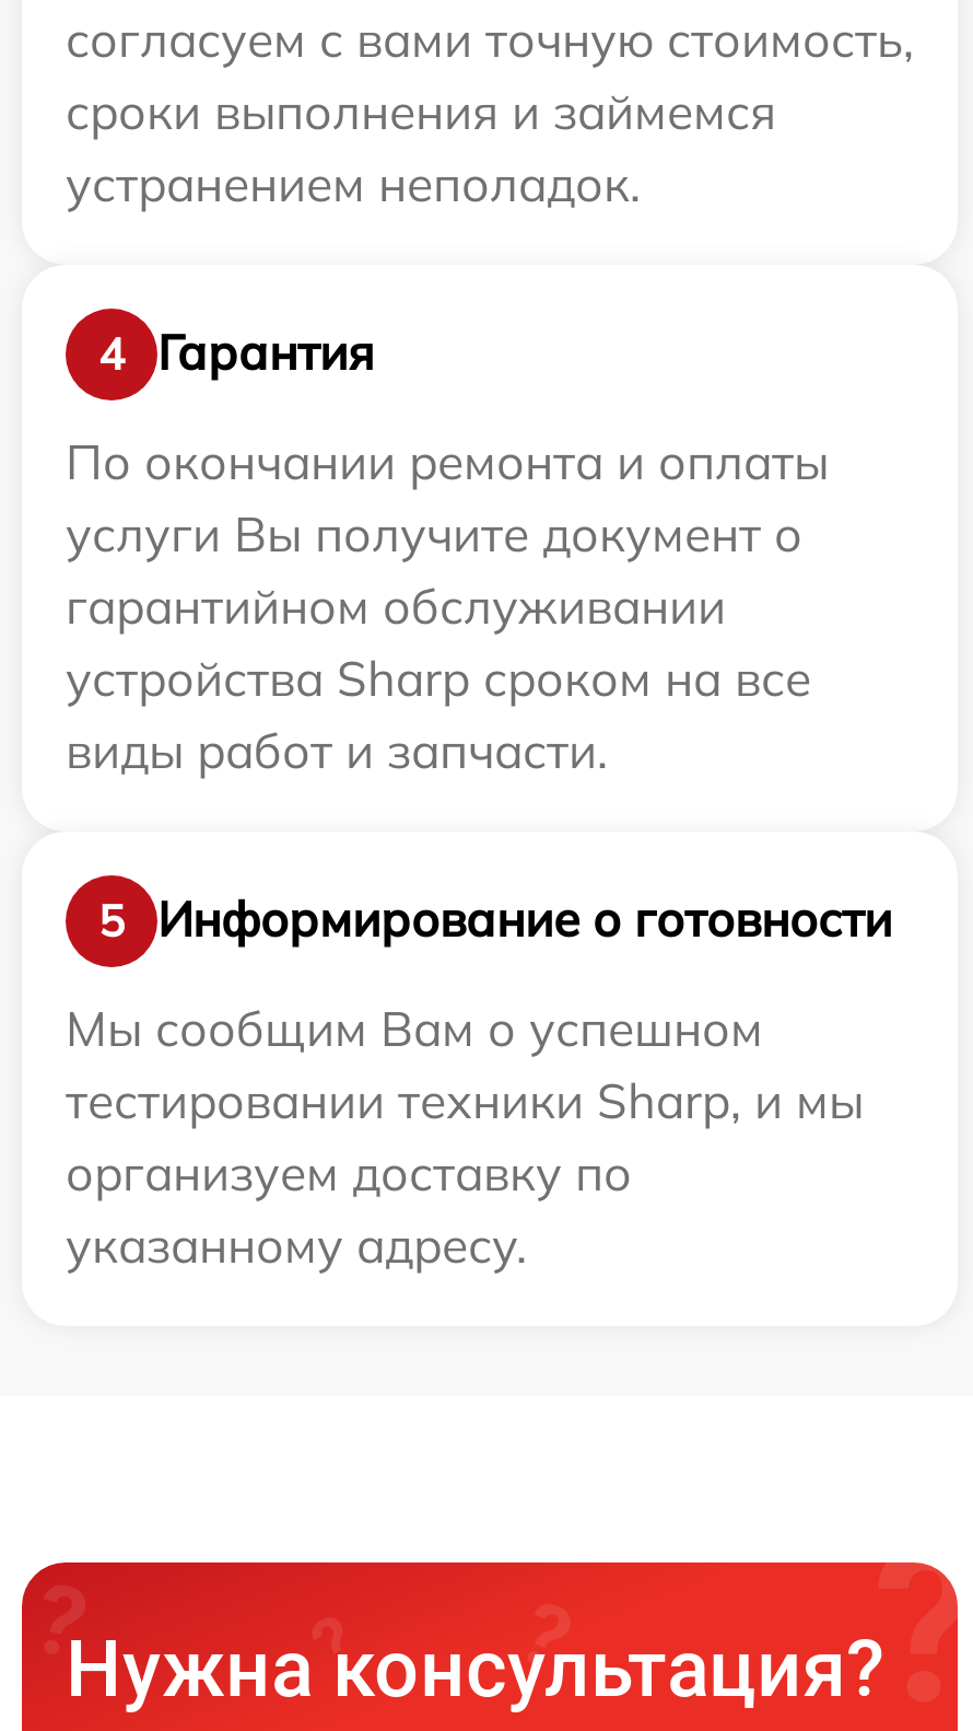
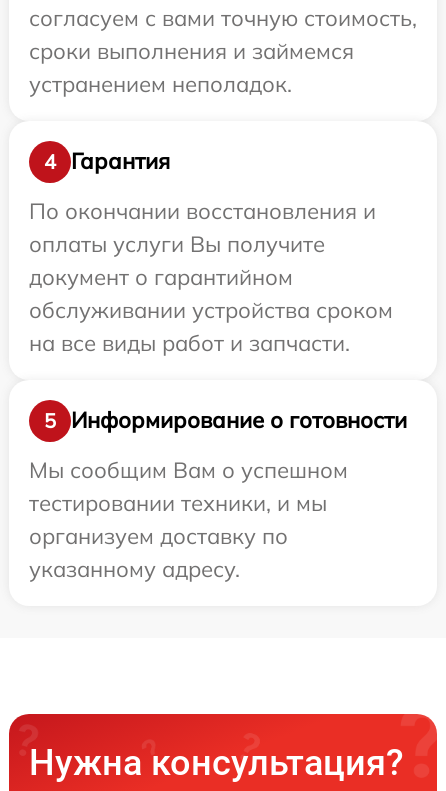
- По окончании ремонта и оплаты
- услуги Вы получите документ о
- гарантийном обслуживании
- устройства Sharp сроком на все
- виды работ и запчасти.
+ По окончании восстановления и
+ оплаты услуги Вы получите
+ документ о гарантийном
+ обслуживании устройства сроком
+ на все виды работ и запчасти.

- тестировании техники Sharp, и мы
+ тестировании техники, и мы
